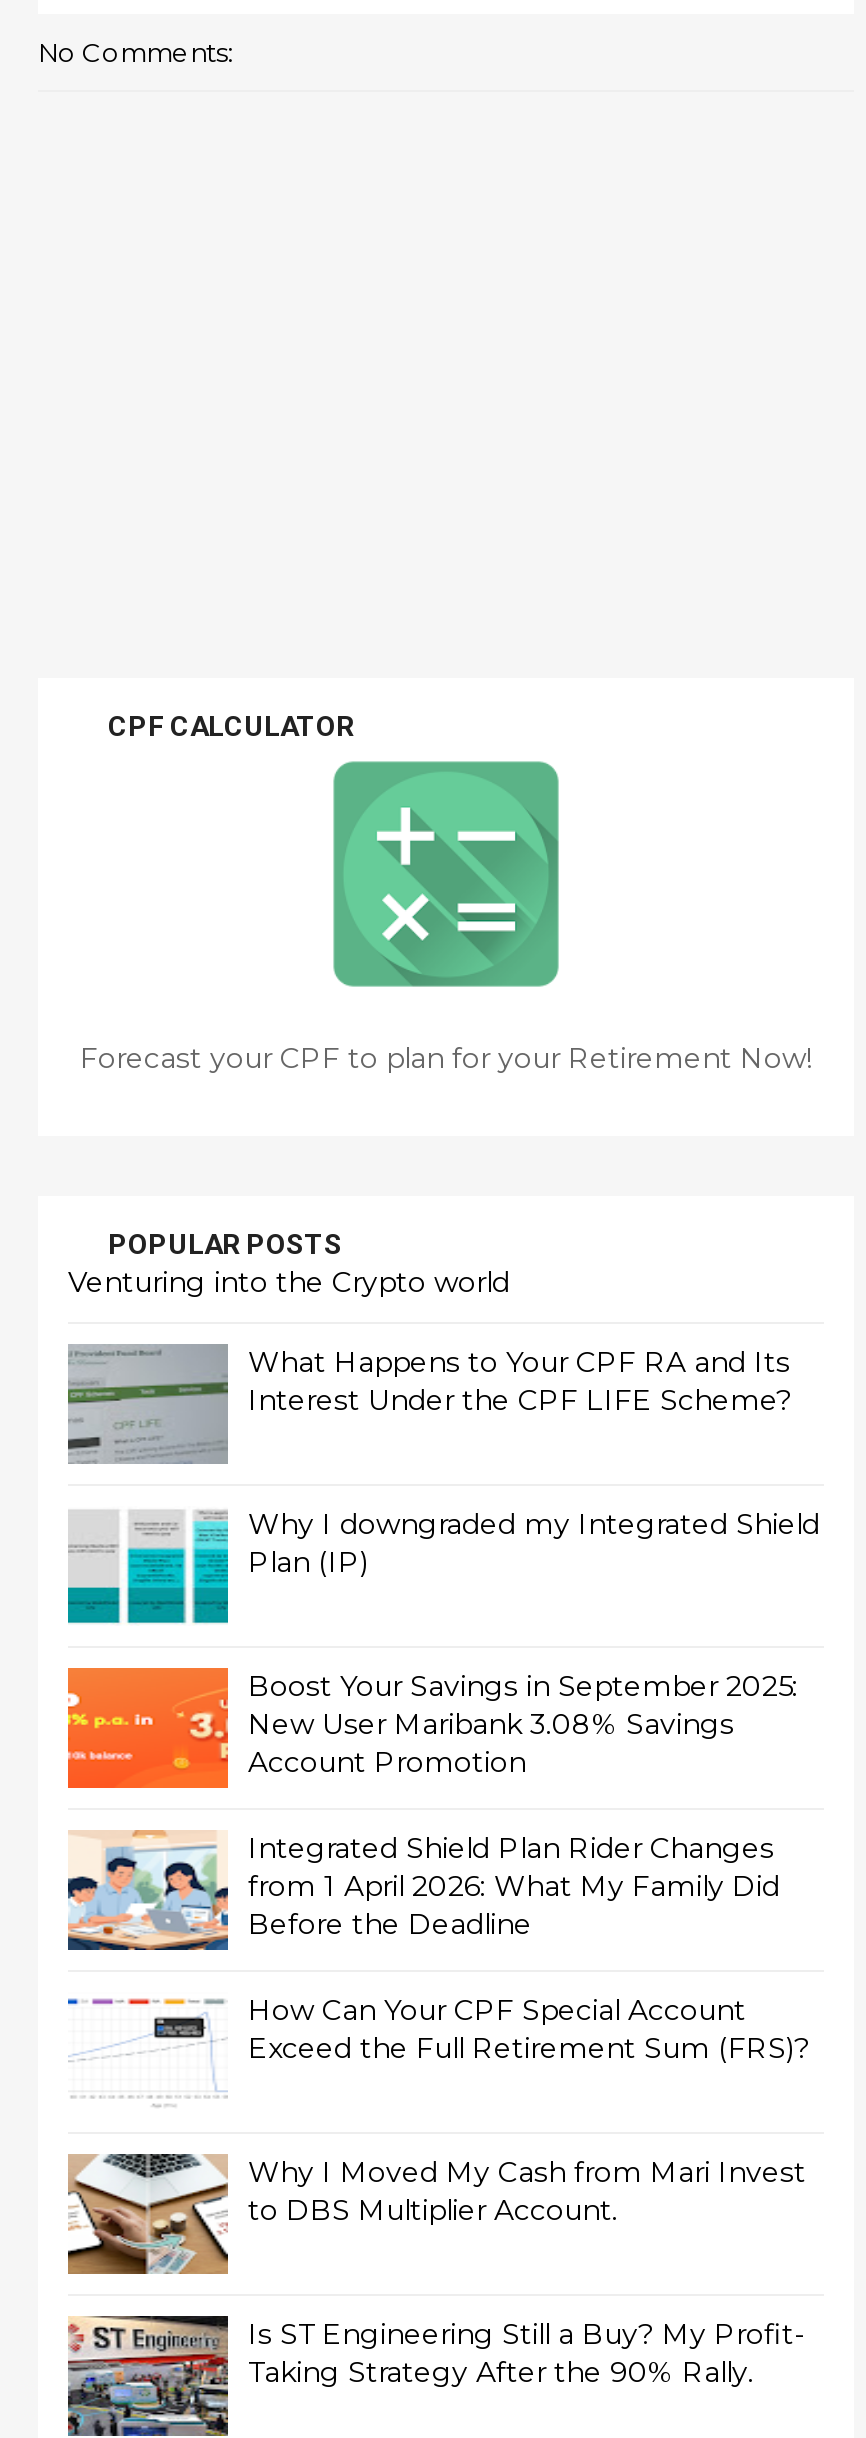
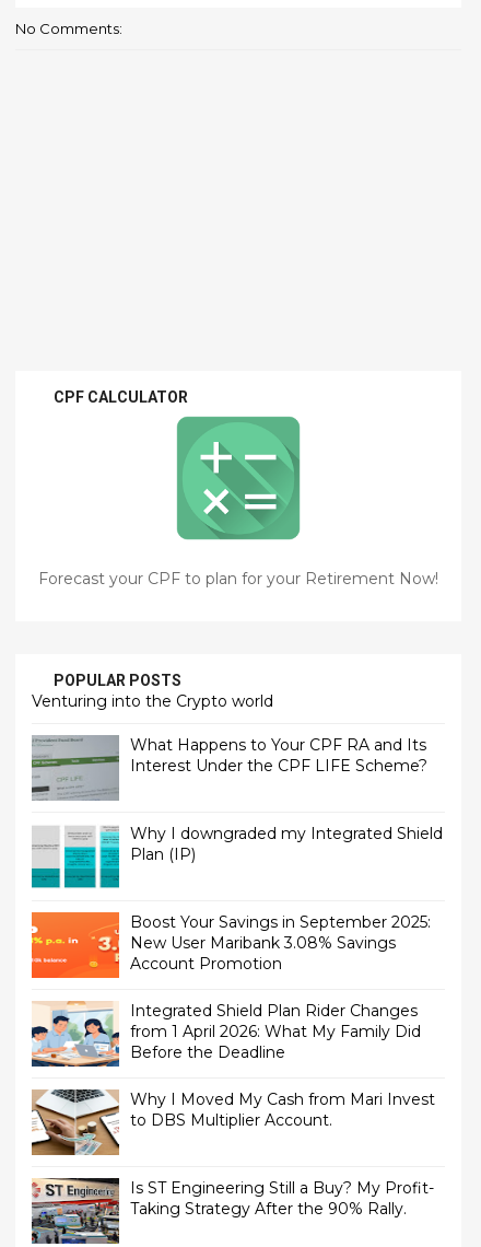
- [image]
- How Can Your CPF Special Account
- Exceed the Full Retirement Sum (FRS)?
